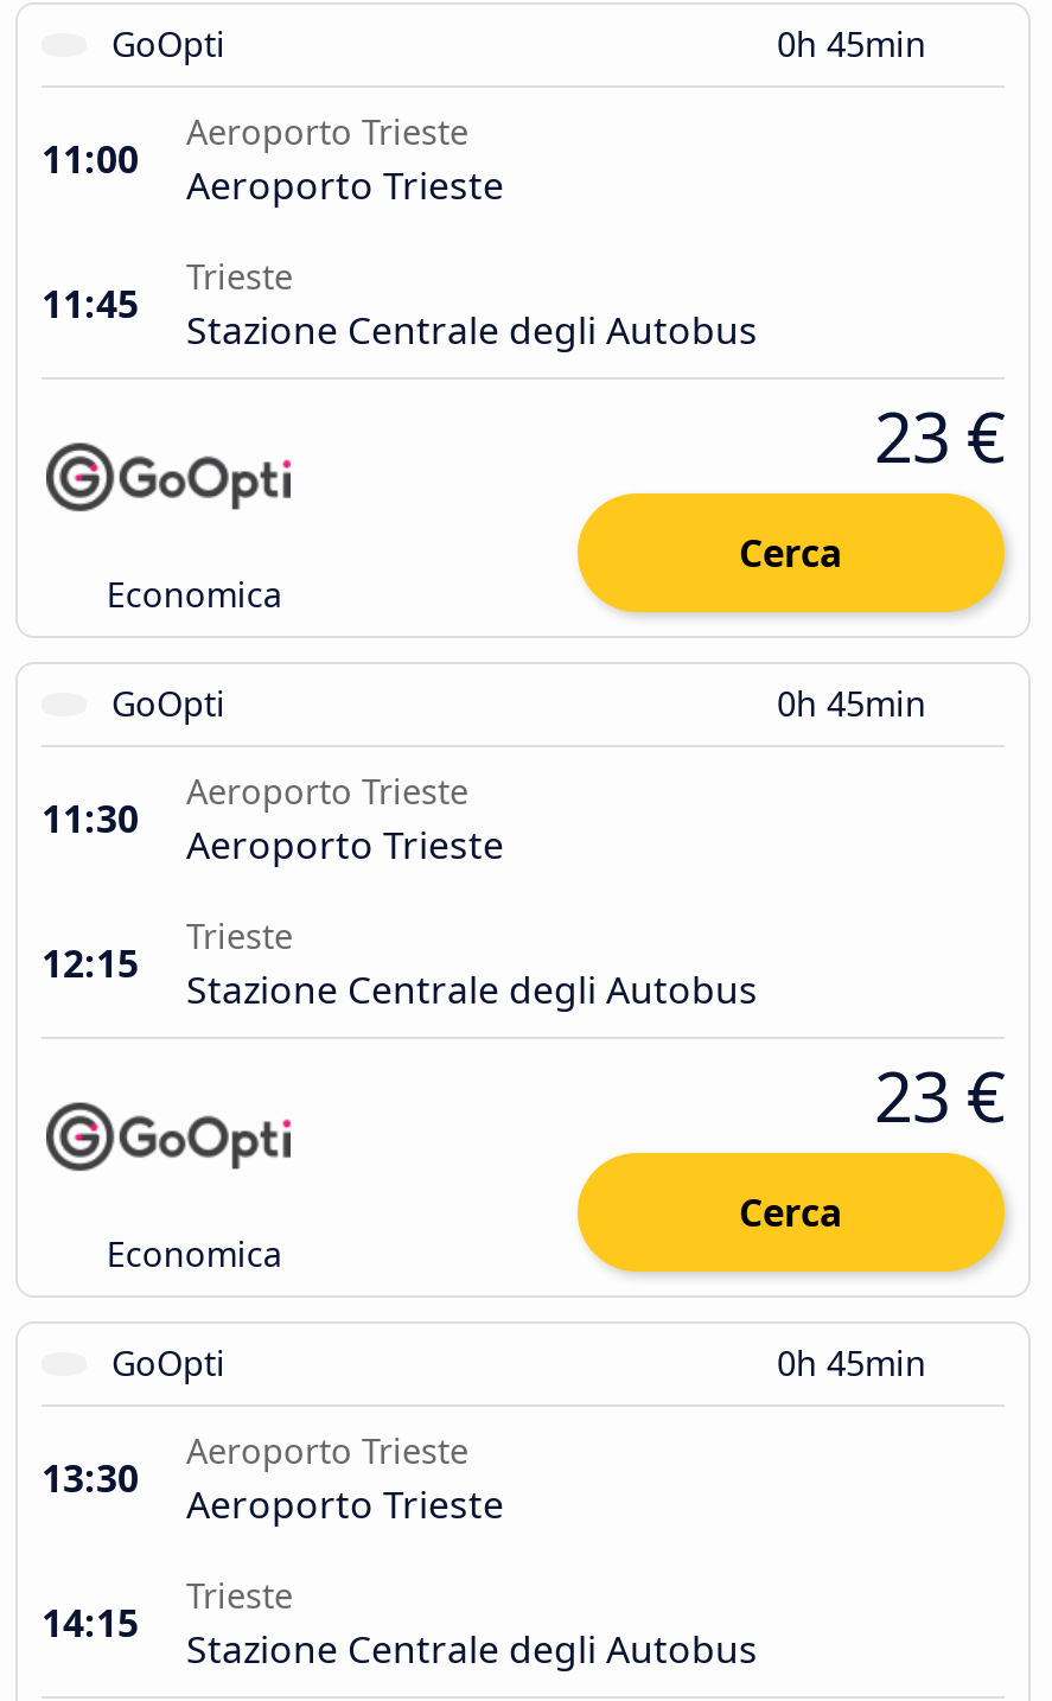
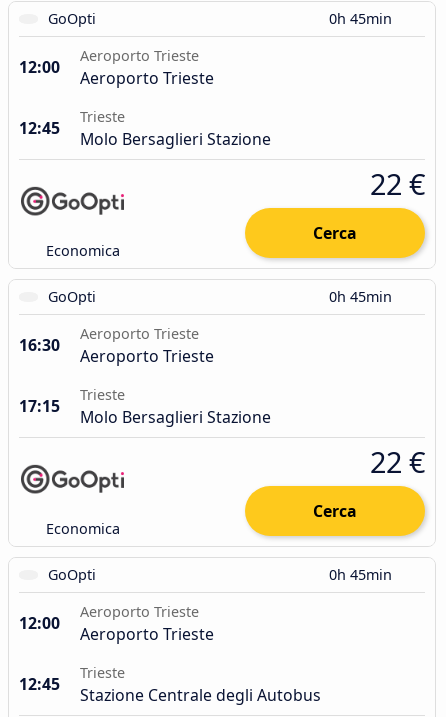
- 11:00 Aeroporto Trieste
+ 12:00 Aeroporto Trieste

- 11:45
+ 12:45

- Stazione Centrale degli Autobus
+ Molo Bersaglieri Stazione

- 23 €
+ 22 €

- 11:30 Aeroporto Trieste
+ 16:30 Aeroporto Trieste

- 12:15
+ 17:15

- Stazione Centrale degli Autobus
+ Molo Bersaglieri Stazione

- 23 €
+ 22 €

- 13:30 Aeroporto Trieste
+ 12:00 Aeroporto Trieste

- 14:15 Stazione Centrale degli Autobus
+ 12:45 Stazione Centrale degli Autobus
